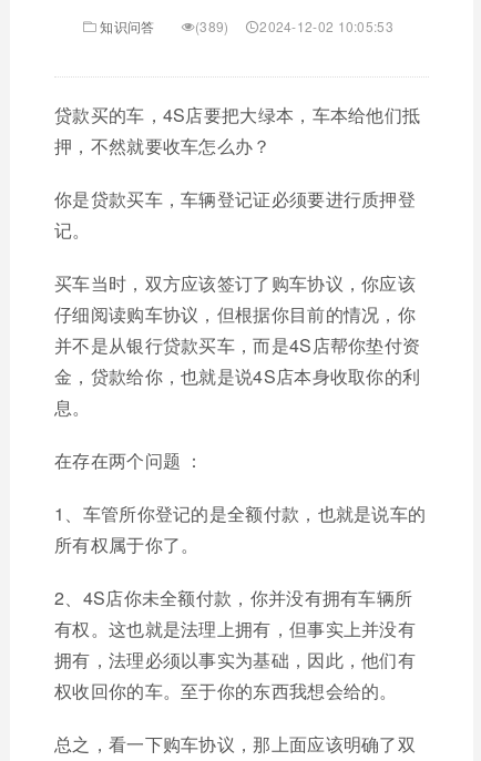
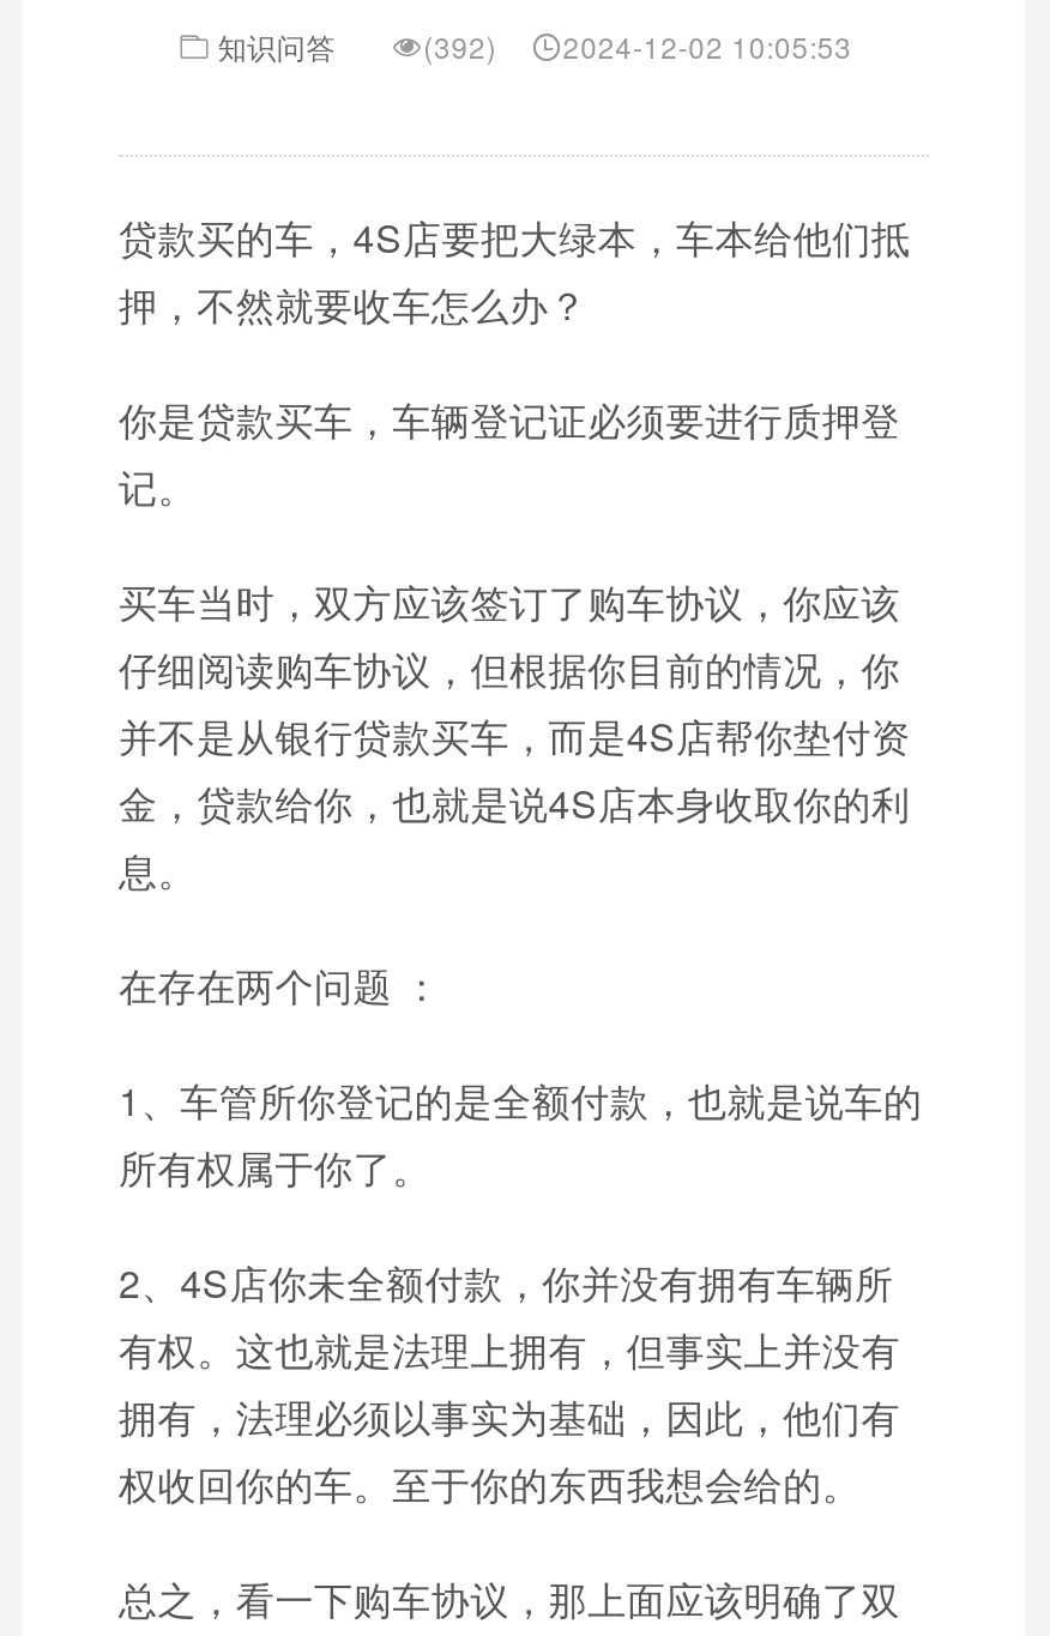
- (389) 2024-12-02 10:05:53
+ (392) 2024-12-02 10:05:53
